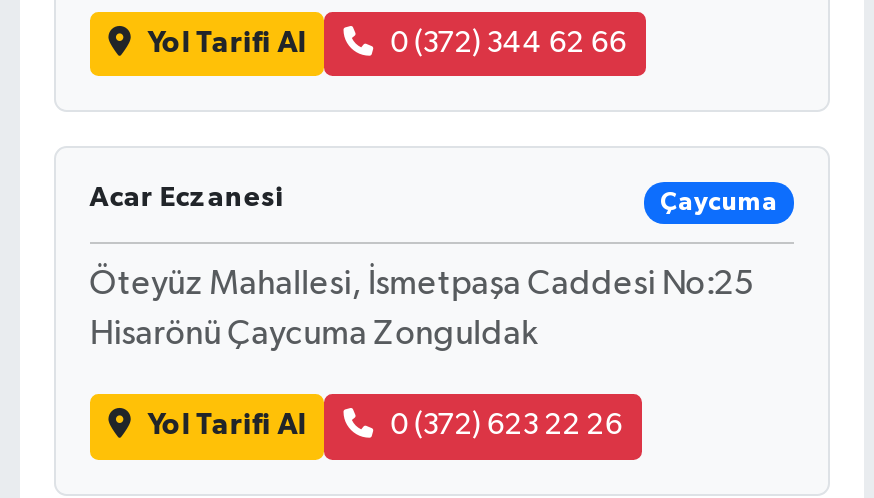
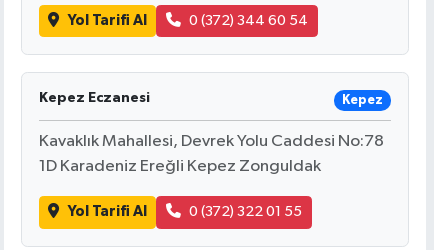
- 0 (372) 344 62 66
+ 0 (372) 344 60 54

- Acar Eczanesi
- Çaycuma
+ Kepez Eczanesi
+ Kepez

- Öteyüz Mahallesi, İsmetpaşa Caddesi No:25
+ Kavaklık Mahallesi, Devrek Yolu Caddesi No:78

- Hisarönü Çaycuma Zonguldak
+ 1D Karadeniz Ereğli Kepez Zonguldak

- 0 (372) 623 22 26
+ 0 (372) 322 01 55
